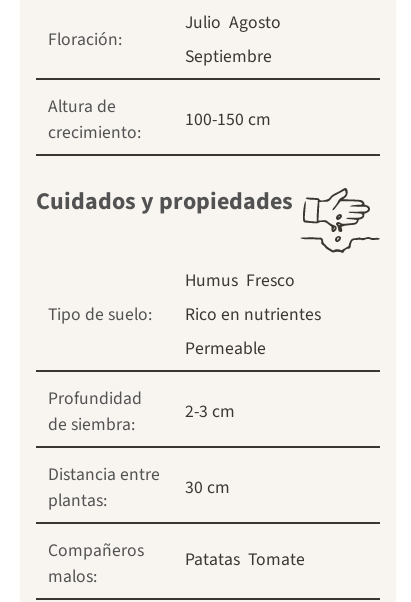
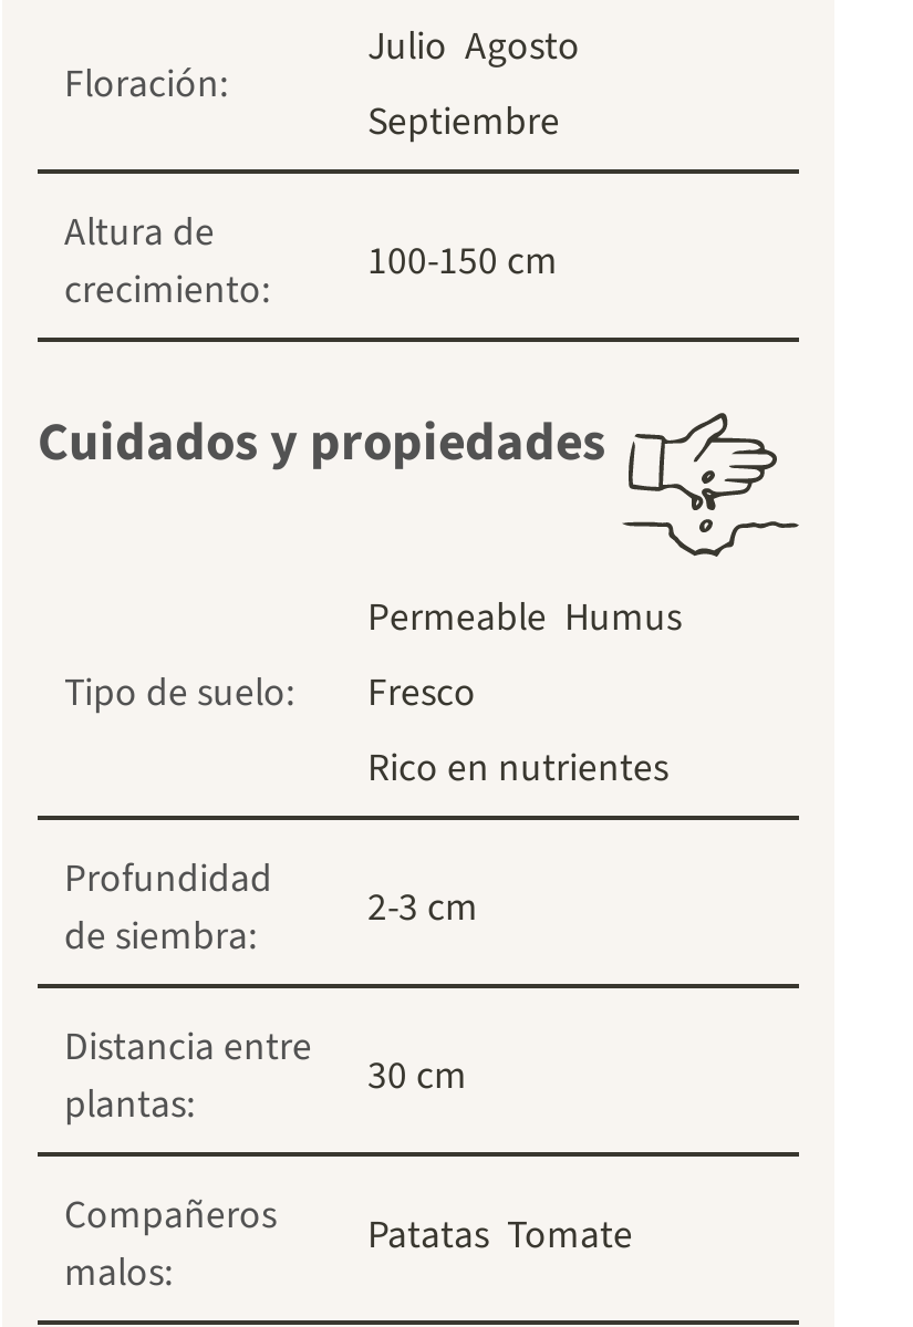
- Humus Fresco
+ Permeable Humus
+ Fresco

moved down: Rico en nutrientes

- Permeable
